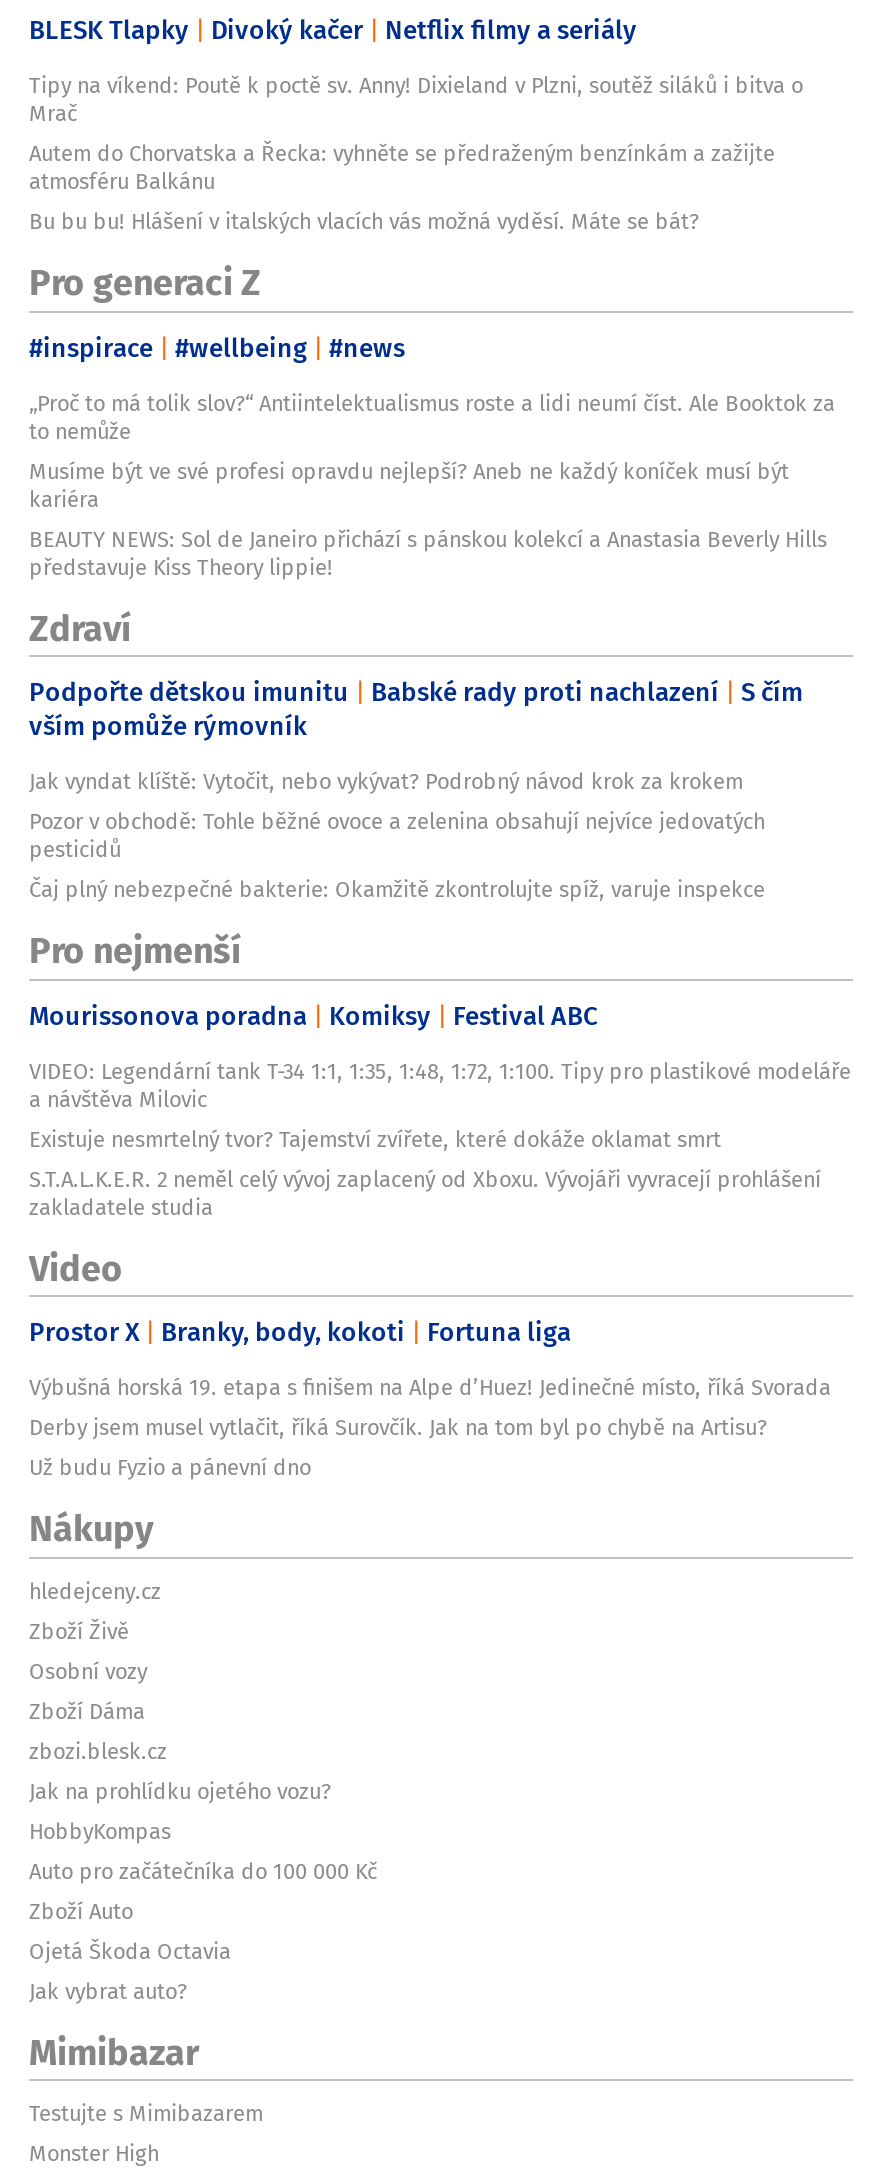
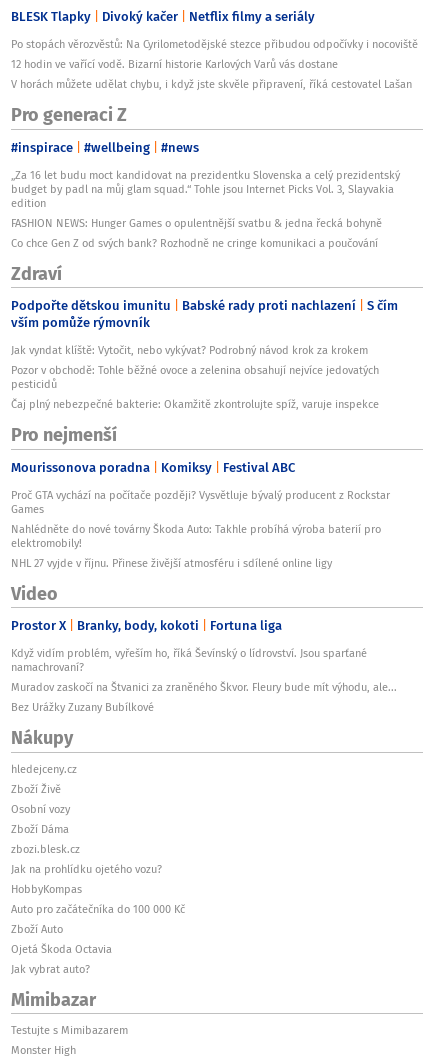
- Tipy na víkend: Poutě k poctě sv. Anny! Dixieland v Plzni, soutěž siláků i bitva o
- Mrač
- Autem do Chorvatska a Řecka: vyhněte se předraženým benzínkám a zažijte
- atmosféru Balkánu
- Bu bu bu! Hlášení v italských vlacích vás možná vyděsí. Máte se bát?
+ Po stopách věrozvěstů: Na Cyrilometodějské stezce přibudou odpočívky i nocoviště
+ 12 hodin ve vařící vodě. Bizarní historie Karlových Varů vás dostane
+ V horách můžete udělat chybu, i když jste skvěle připravení, říká cestovatel Lašan

- „Proč to má tolik slov?“ Antiintelektualismus roste a lidi neumí číst. Ale Booktok za
- to nemůže
- Musíme být ve své profesi opravdu nejlepší? Aneb ne každý koníček musí být
- kariéra
- BEAUTY NEWS: Sol de Janeiro přichází s pánskou kolekcí a Anastasia Beverly Hills
- představuje Kiss Theory lippie!
+ „Za 16 let budu moct kandidovat na prezidentku Slovenska a celý prezidentský
+ budget by padl na můj glam squad.“ Tohle jsou Internet Picks Vol. 3, Slayvakia
+ edition
+ FASHION NEWS: Hunger Games o opulentnější svatbu & jedna řecká bohyně
+ Co chce Gen Z od svých bank? Rozhodně ne cringe komunikaci a poučování

- VIDEO: Legendární tank T-34 1:1, 1:35, 1:48, 1:72, 1:100. Tipy pro plastikové modeláře
- a návštěva Milovic
- Existuje nesmrtelný tvor? Tajemství zvířete, které dokáže oklamat smrt
- S.T.A.L.K.E.R. 2 neměl celý vývoj zaplacený od Xboxu. Vývojáři vyvracejí prohlášení
- zakladatele studia
+ Proč GTA vychází na počítače později? Vysvětluje bývalý producent z Rockstar
+ Games
+ Nahlédněte do nové továrny Škoda Auto: Takhle probíhá výroba baterií pro
+ elektromobily!
+ NHL 27 vyjde v říjnu. Přinese živější atmosféru i sdílené online ligy

- Výbušná horská 19. etapa s finišem na Alpe d’Huez! Jedinečné místo, říká Svorada
- Derby jsem musel vytlačit, říká Surovčík. Jak na tom byl po chybě na Artisu?
- Už budu Fyzio a pánevní dno
+ Když vidím problém, vyřeším ho, říká Ševínský o lídrovství. Jsou sparťané
+ namachrovaní?
+ Muradov zaskočí na Štvanici za zraněného Škvor. Fleury bude mít výhodu, ale...
+ Bez Urážky Zuzany Bubílkové
